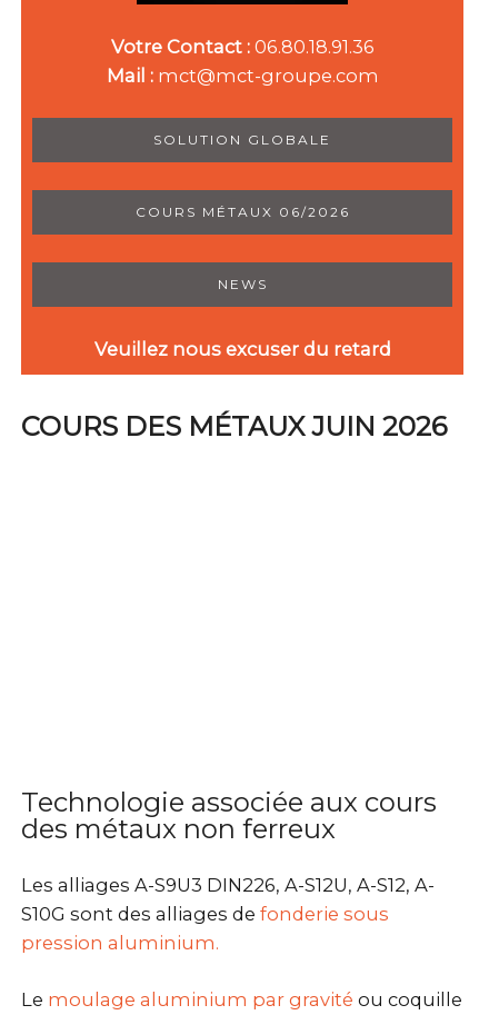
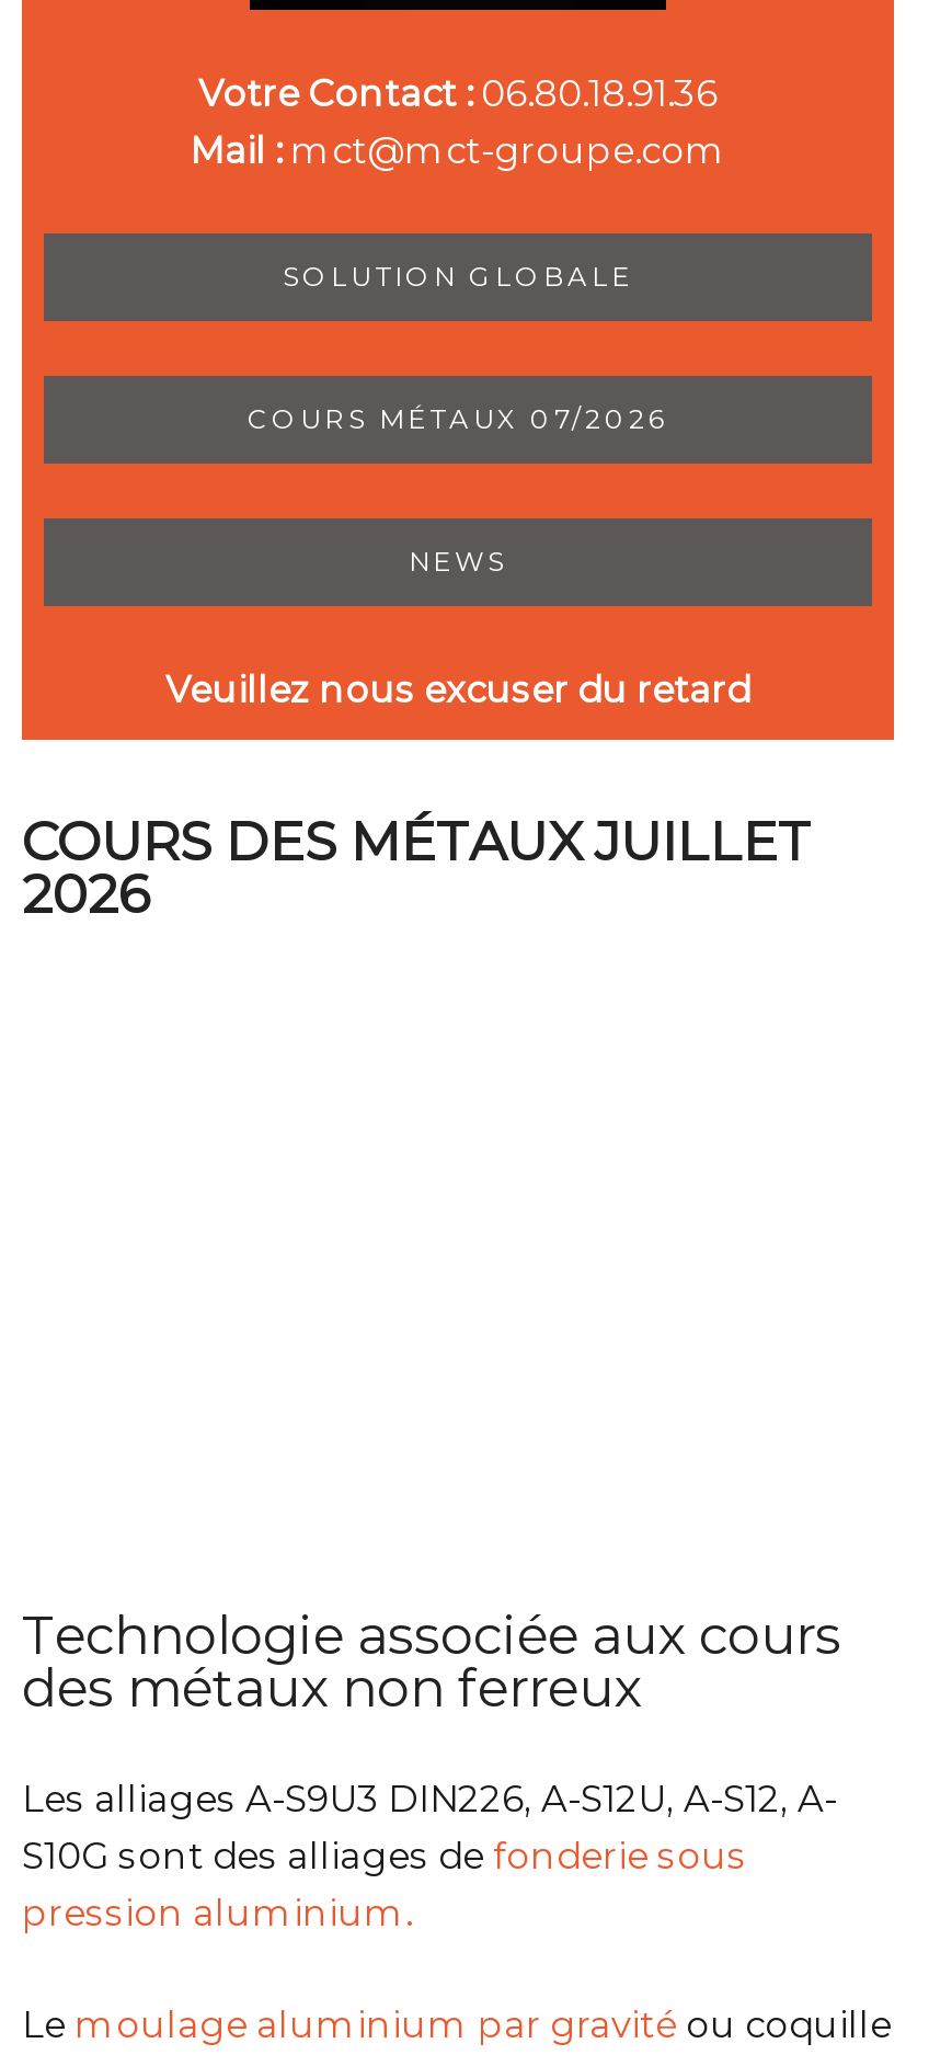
- COURS MÉTAUX 06/2026
+ COURS MÉTAUX 07/2026

- COURS DES MÉTAUX JUIN 2026
+ COURS DES MÉTAUX JUILLET
+ 2026
